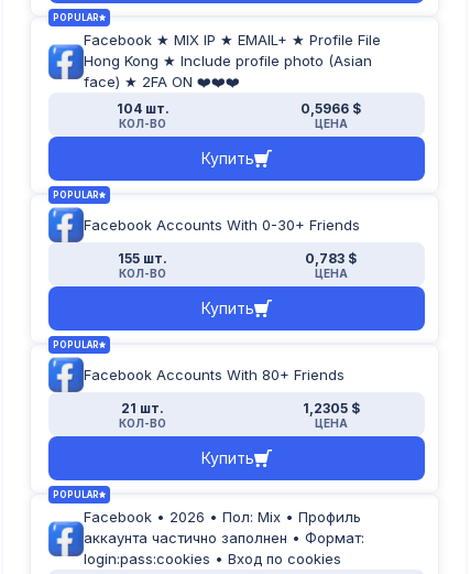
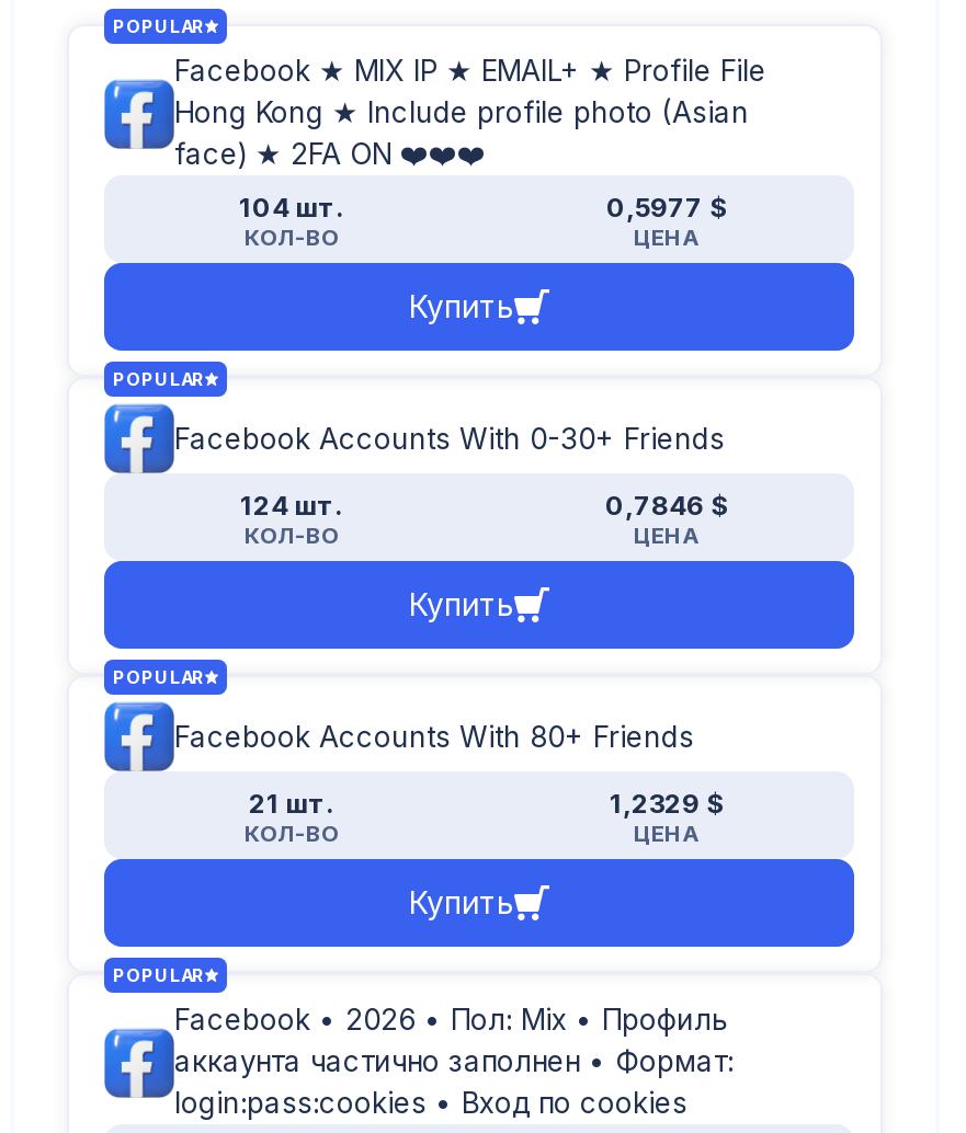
- 0,5966 $
+ 0,5977 $

- 155 шт.
+ 124 шт.

- 0,783 $
+ 0,7846 $

- 1,2305 $
+ 1,2329 $
